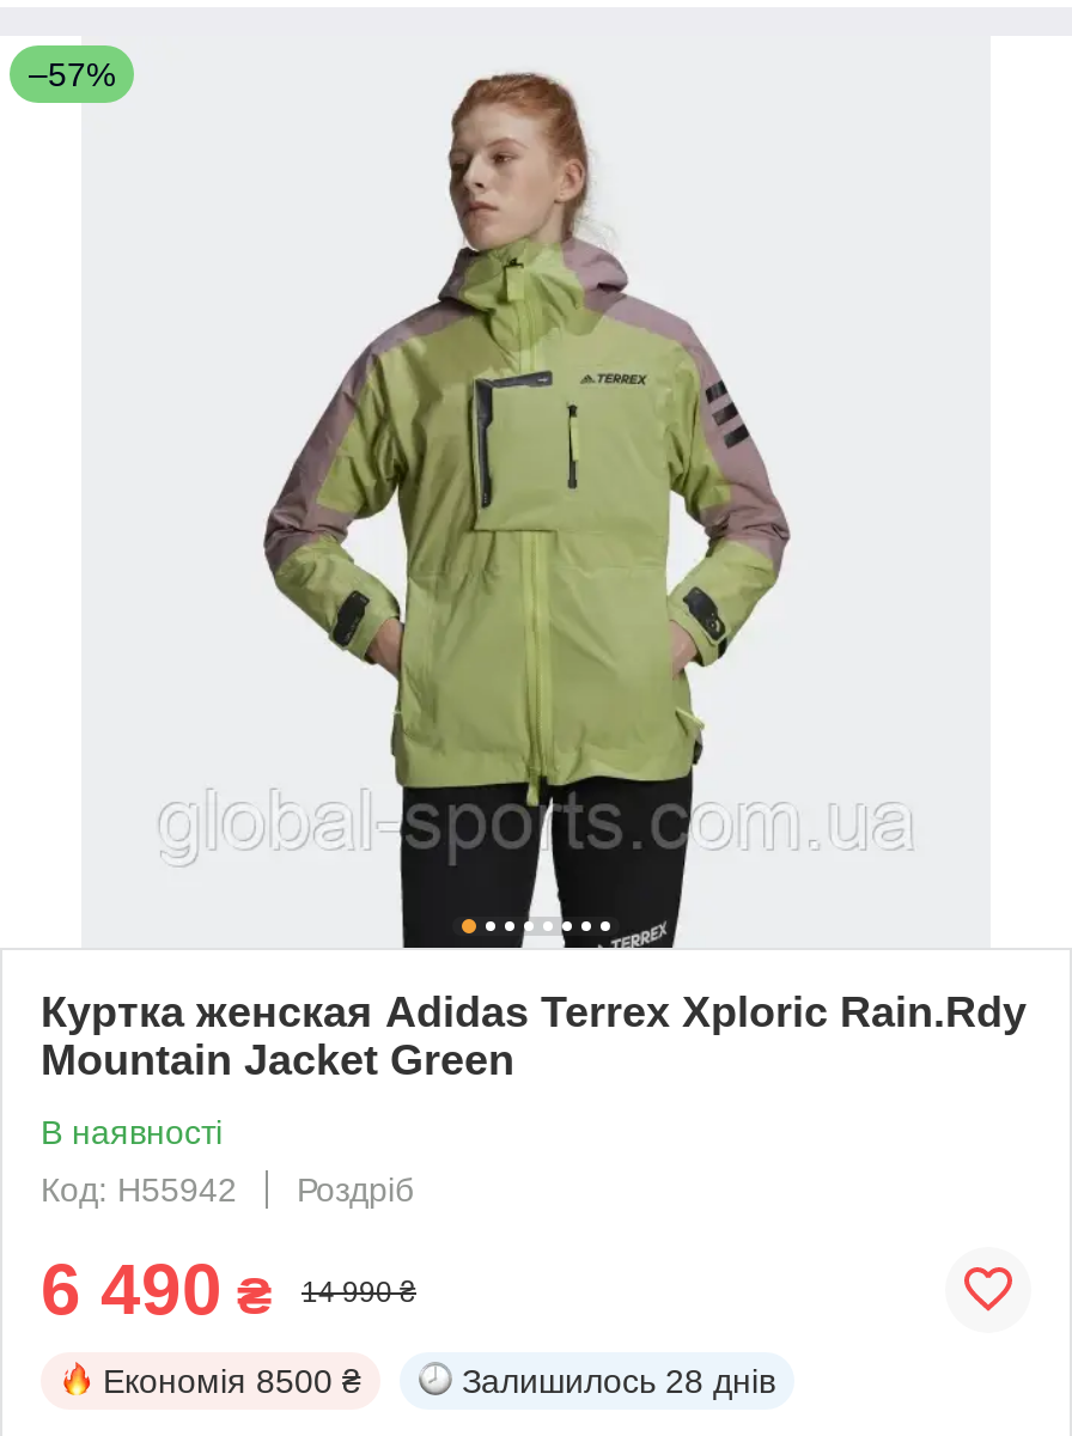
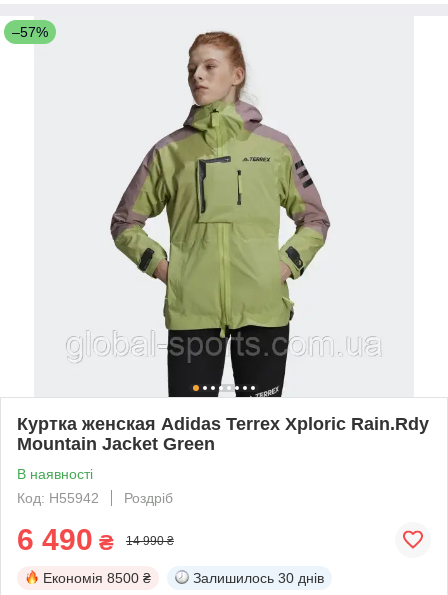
- Залишилось 28 днів
+ Залишилось 30 днів
